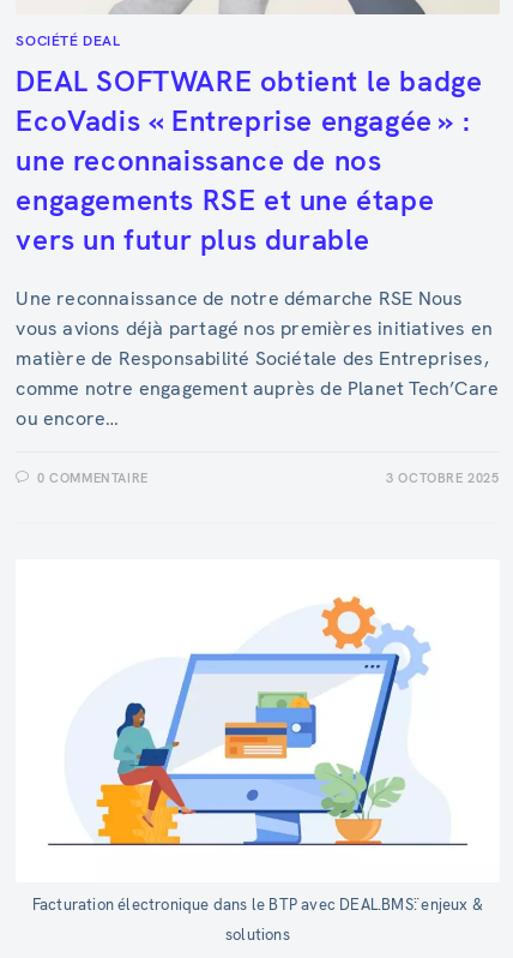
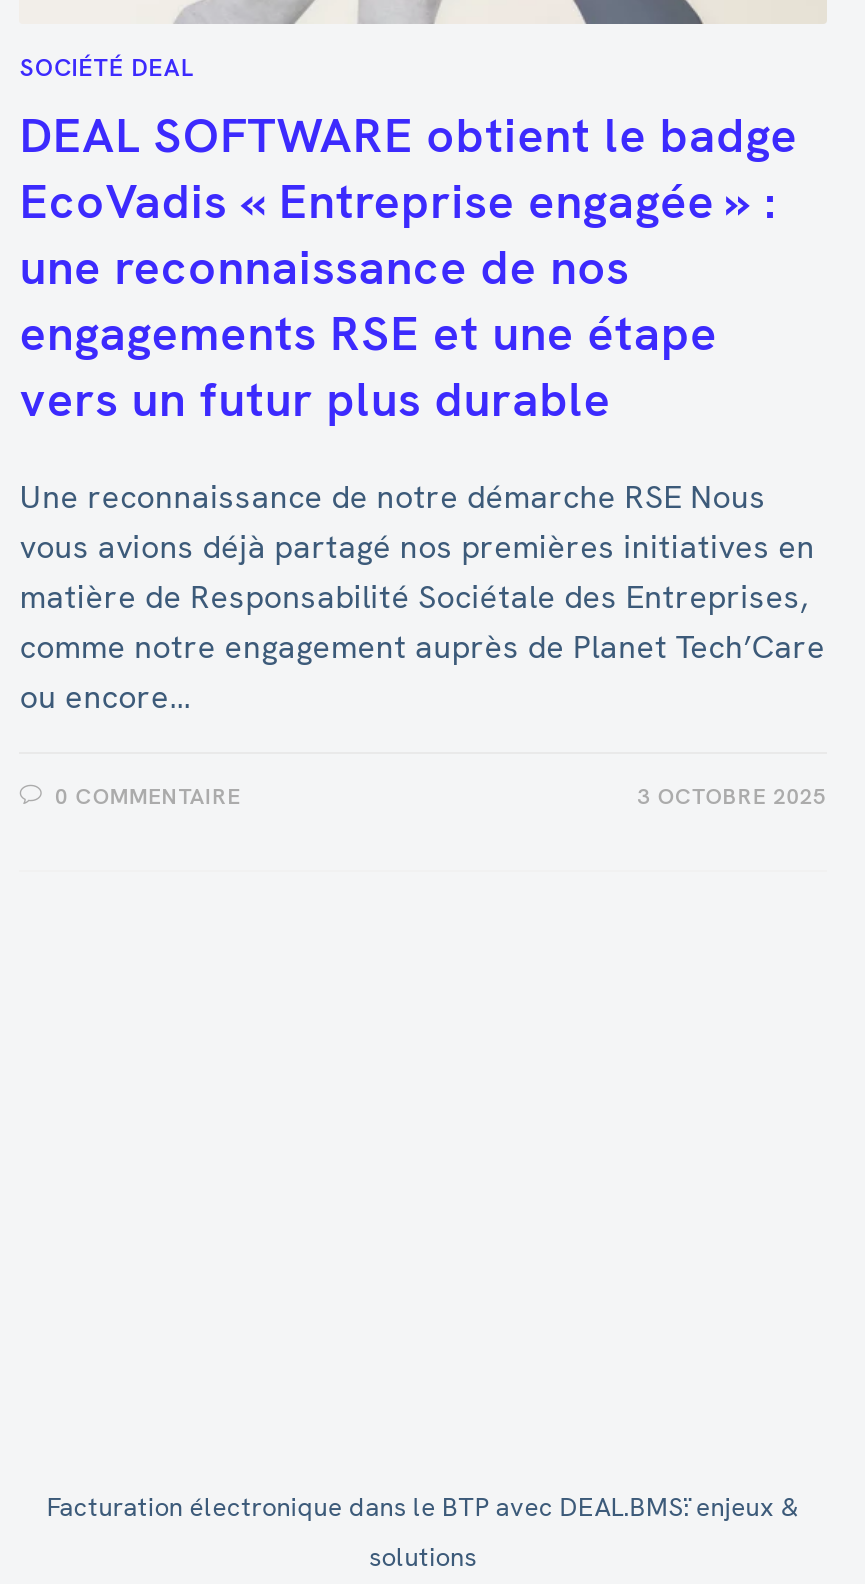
- [image]
